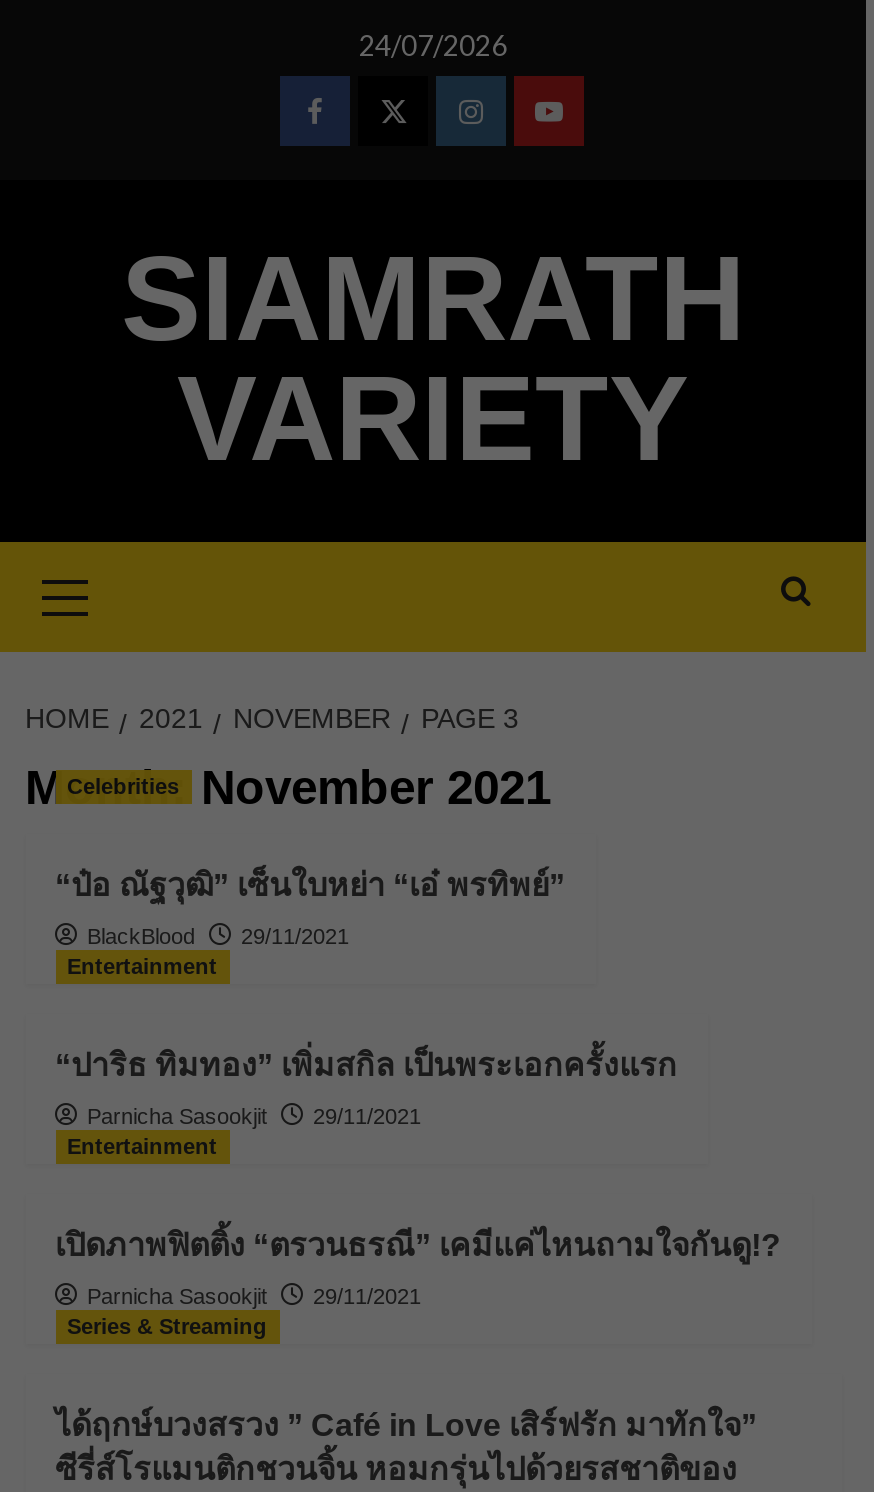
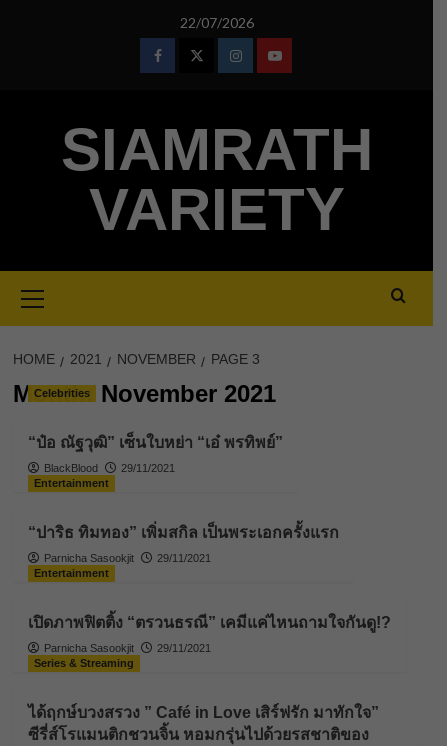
- 24/07/2026
+ 22/07/2026
